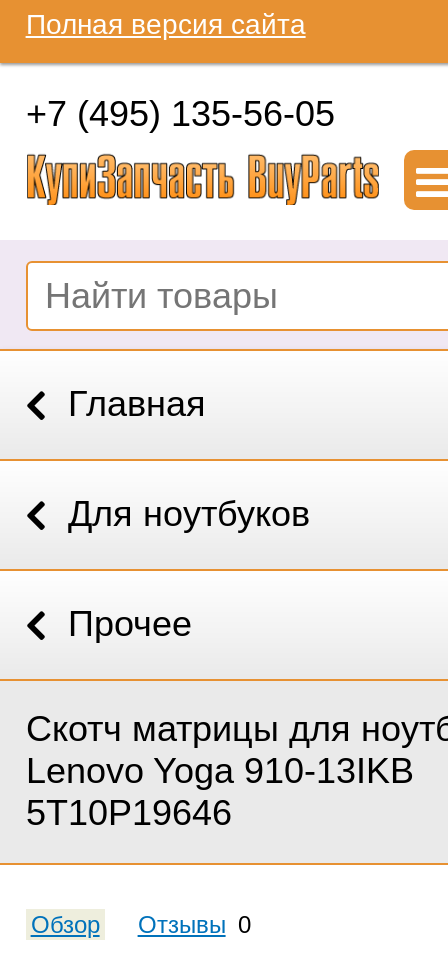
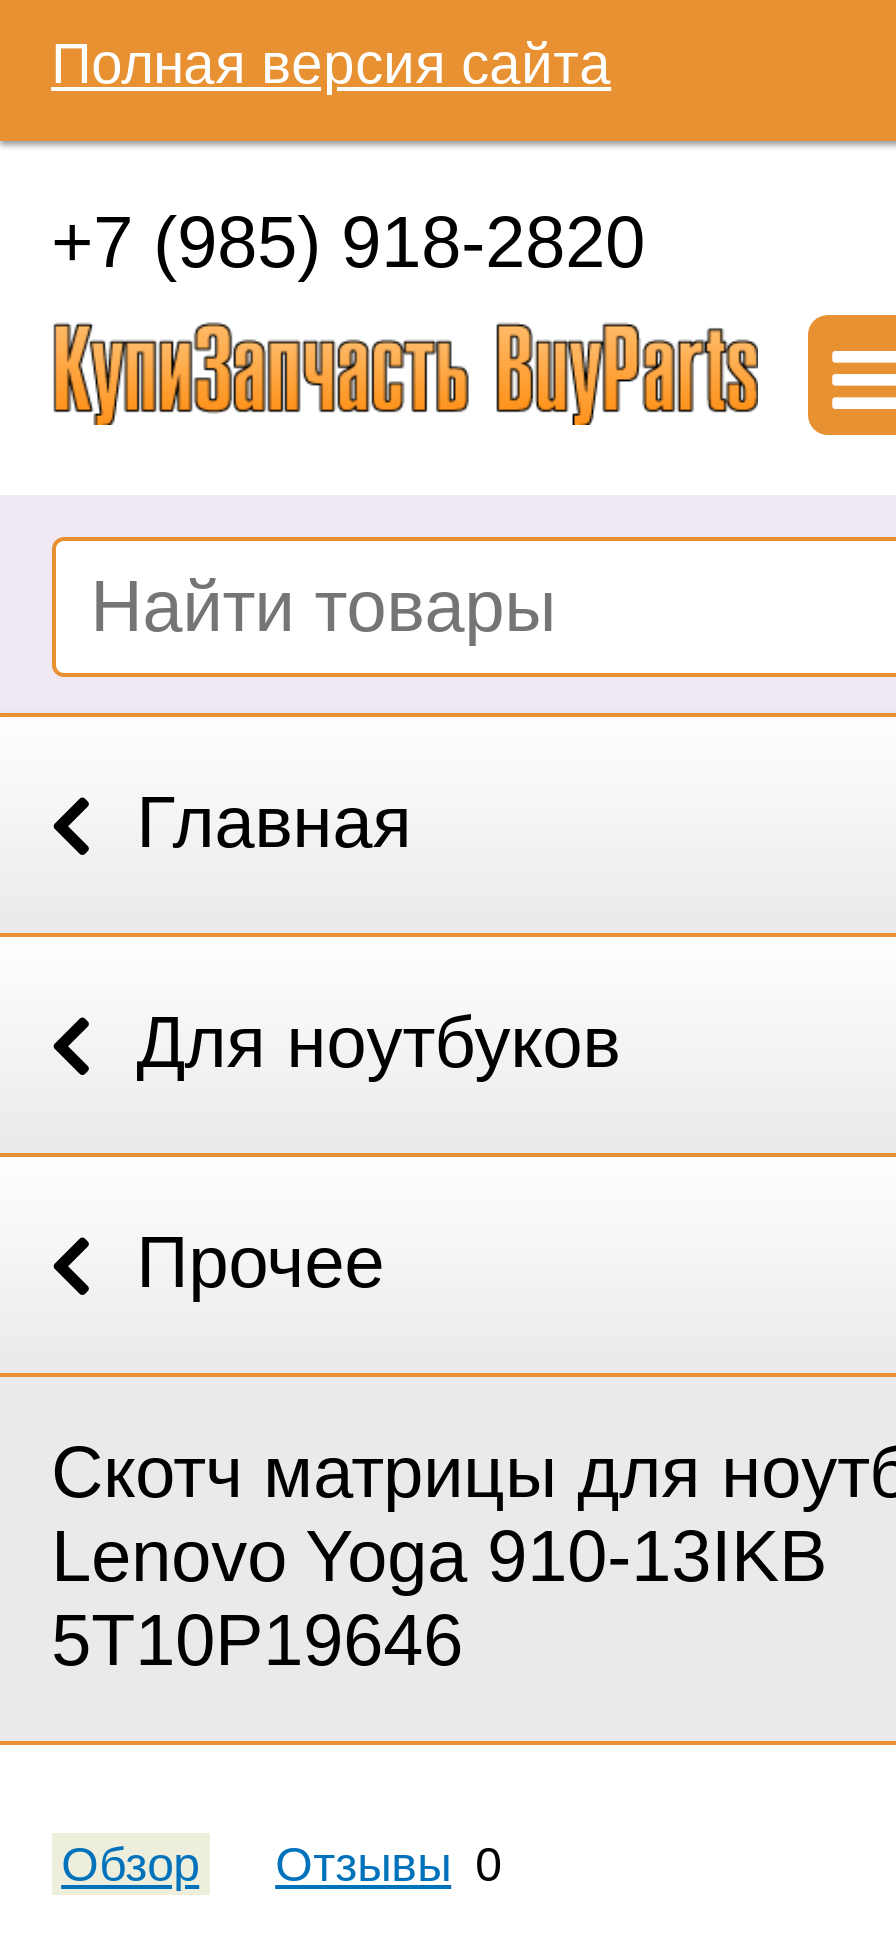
- +7 (495) 135-56-05
+ +7 (985) 918-2820
